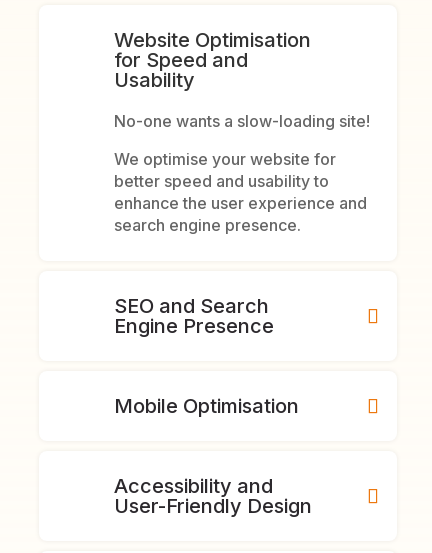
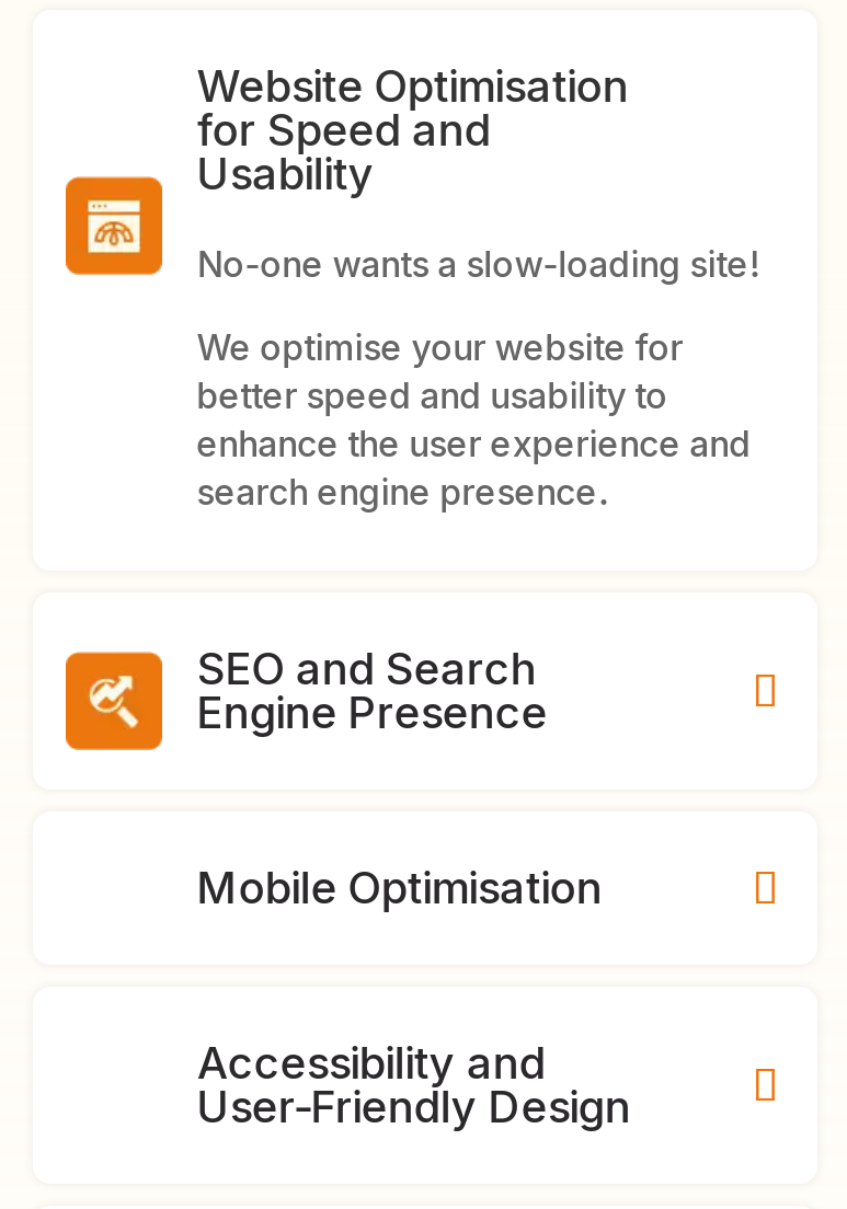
+ [image]

+ [image]
